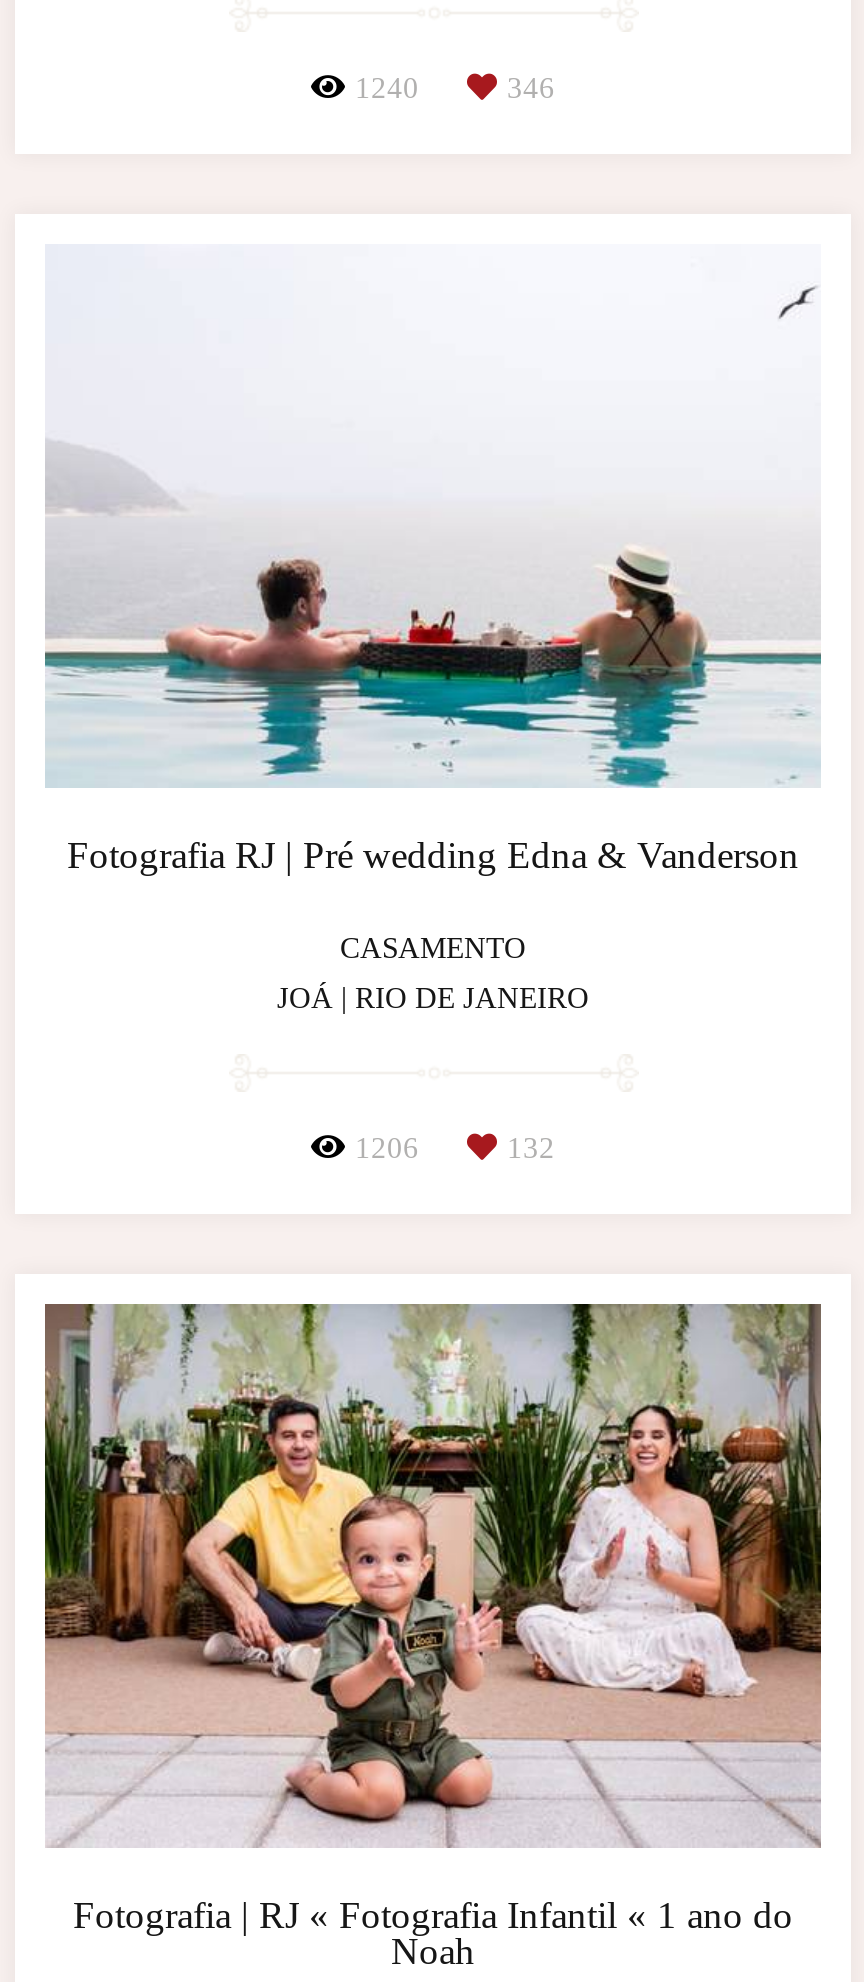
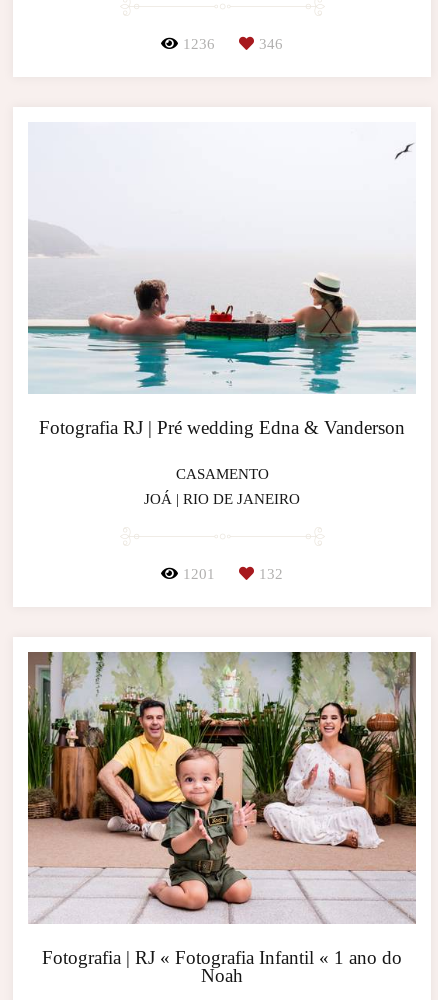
- 1240
+ 1236

- 1206
+ 1201
